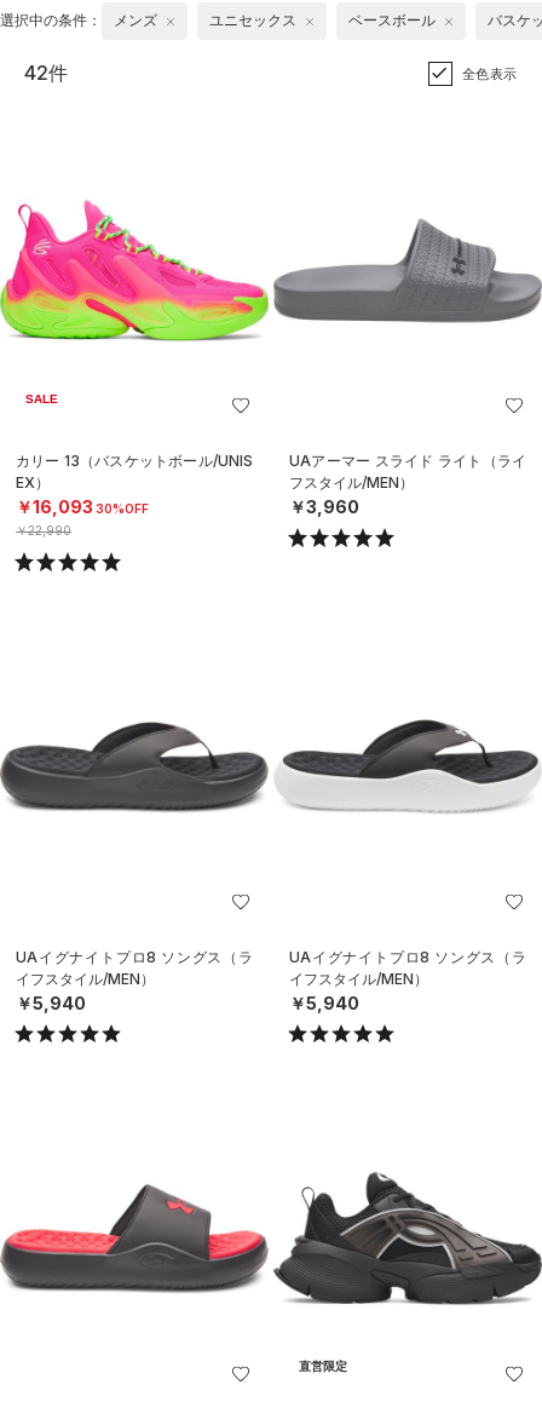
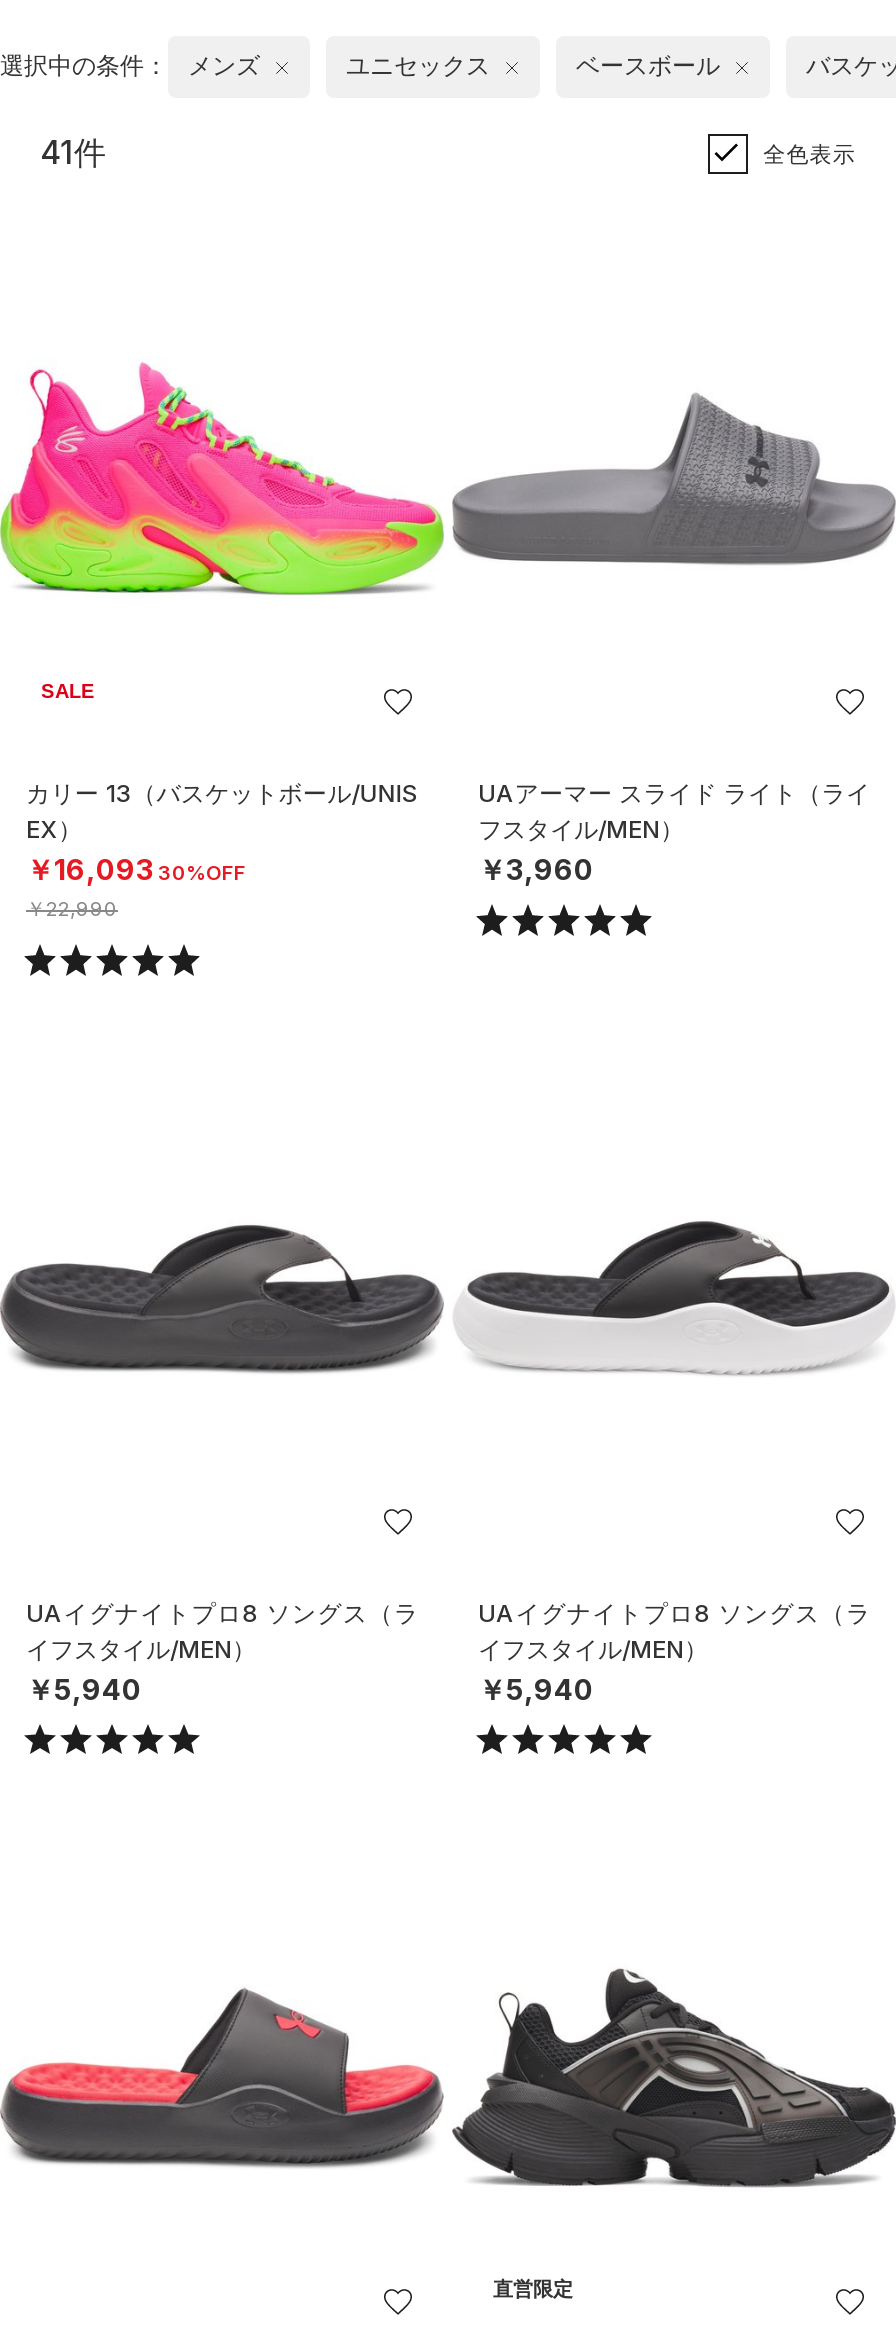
- 42件
+ 41件
